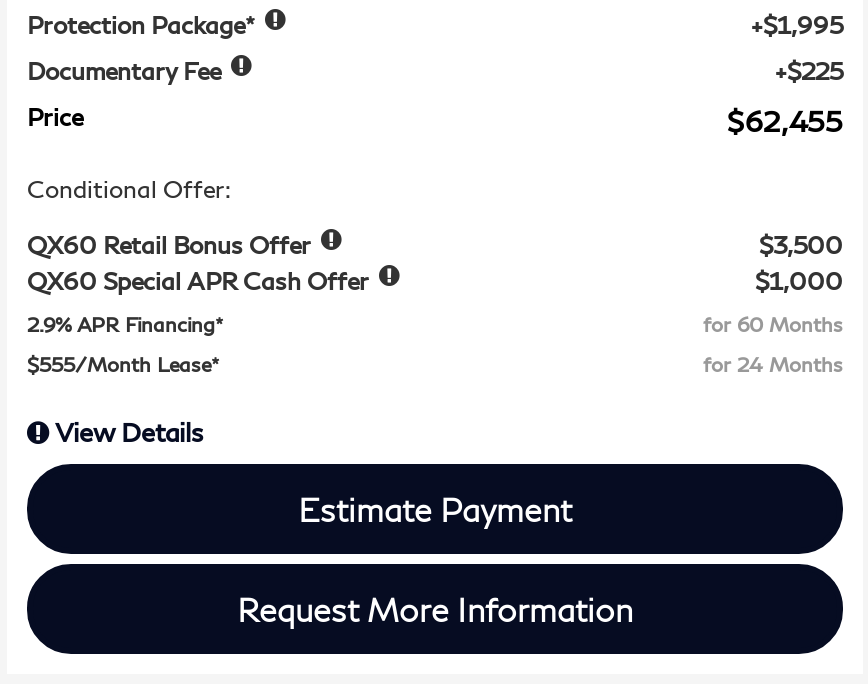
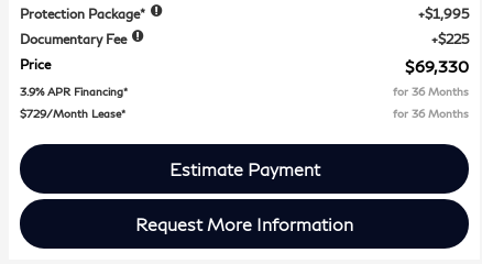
- $62,455
- Conditional Offer:
- QX60 Retail Bonus Offer
- $3,500
- QX60 Special APR Cash Offer
- $1,000
- 2.9% APR Financing*
- for 60 Months
- $555/Month Lease*
- for 24 Months
- View Details
+ $69,330
+ 3.9% APR Financing*
+ for 36 Months
+ $729/Month Lease*
+ for 36 Months
